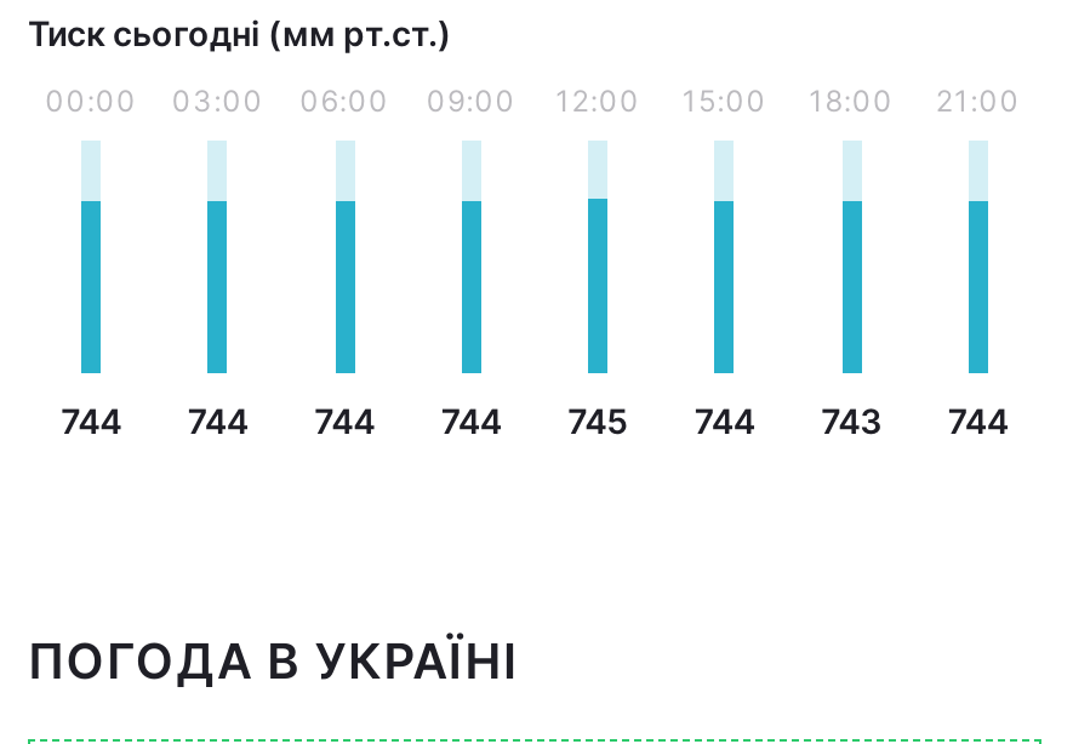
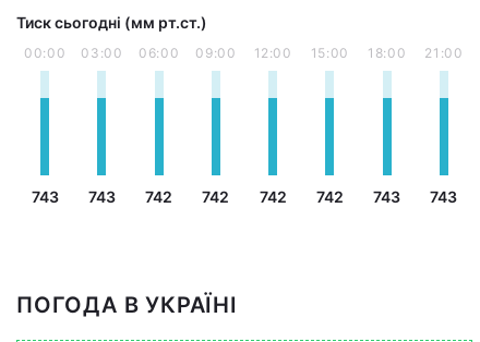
- 744
+ 743

- 744
+ 743

- 744
+ 742

- 744
+ 742

- 745
+ 742

- 744
+ 742

- 744
+ 743
